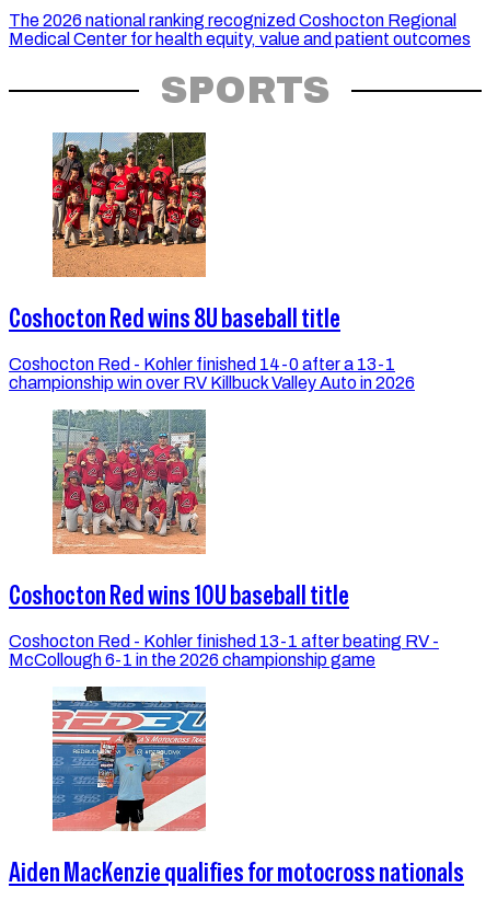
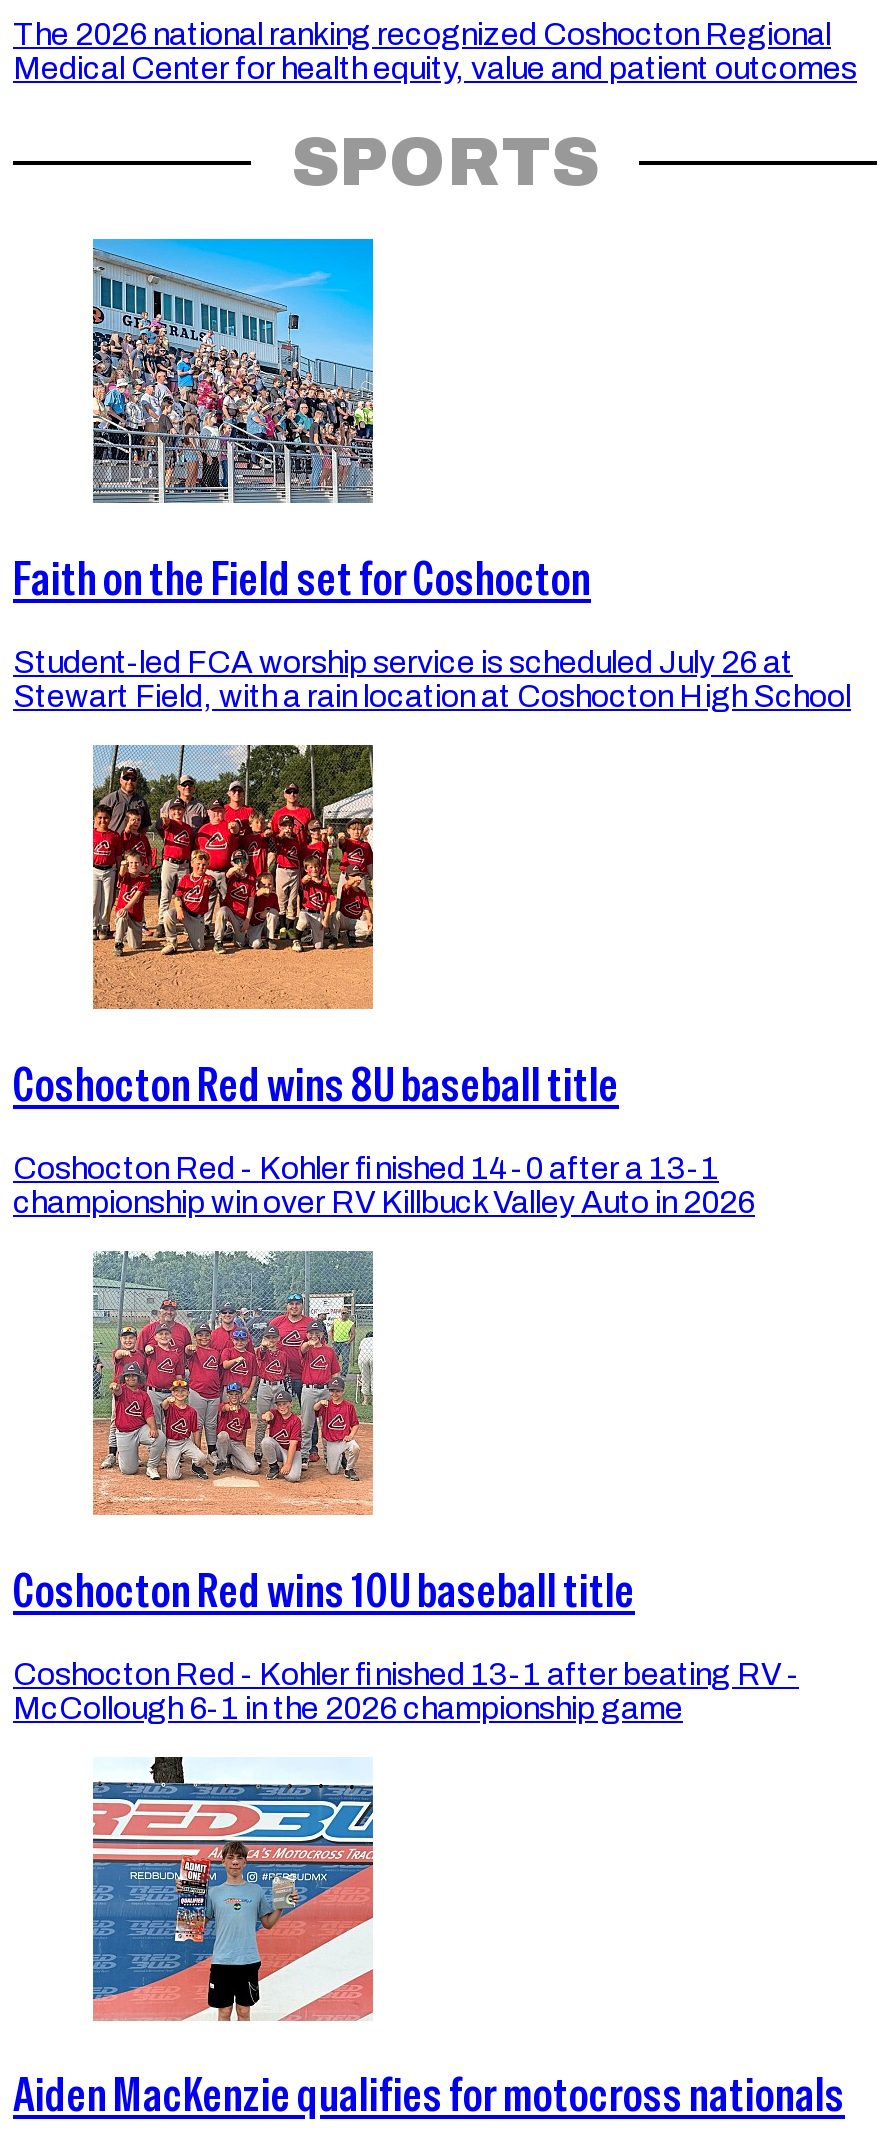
+ [image]
+ Faith on the Field set for Coshocton
+ Student-led FCA worship service is scheduled July 26 at
+ Stewart Field, with a rain location at Coshocton High School
